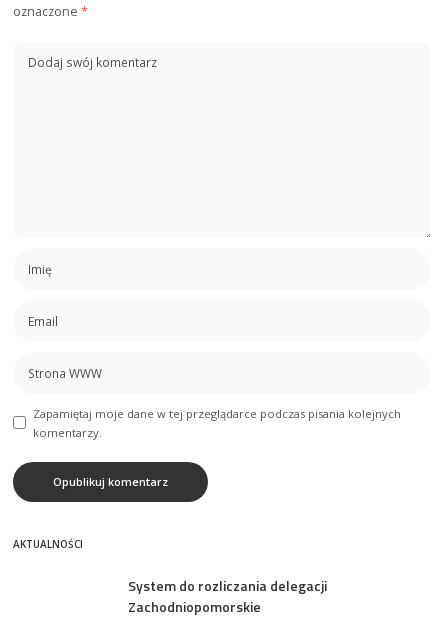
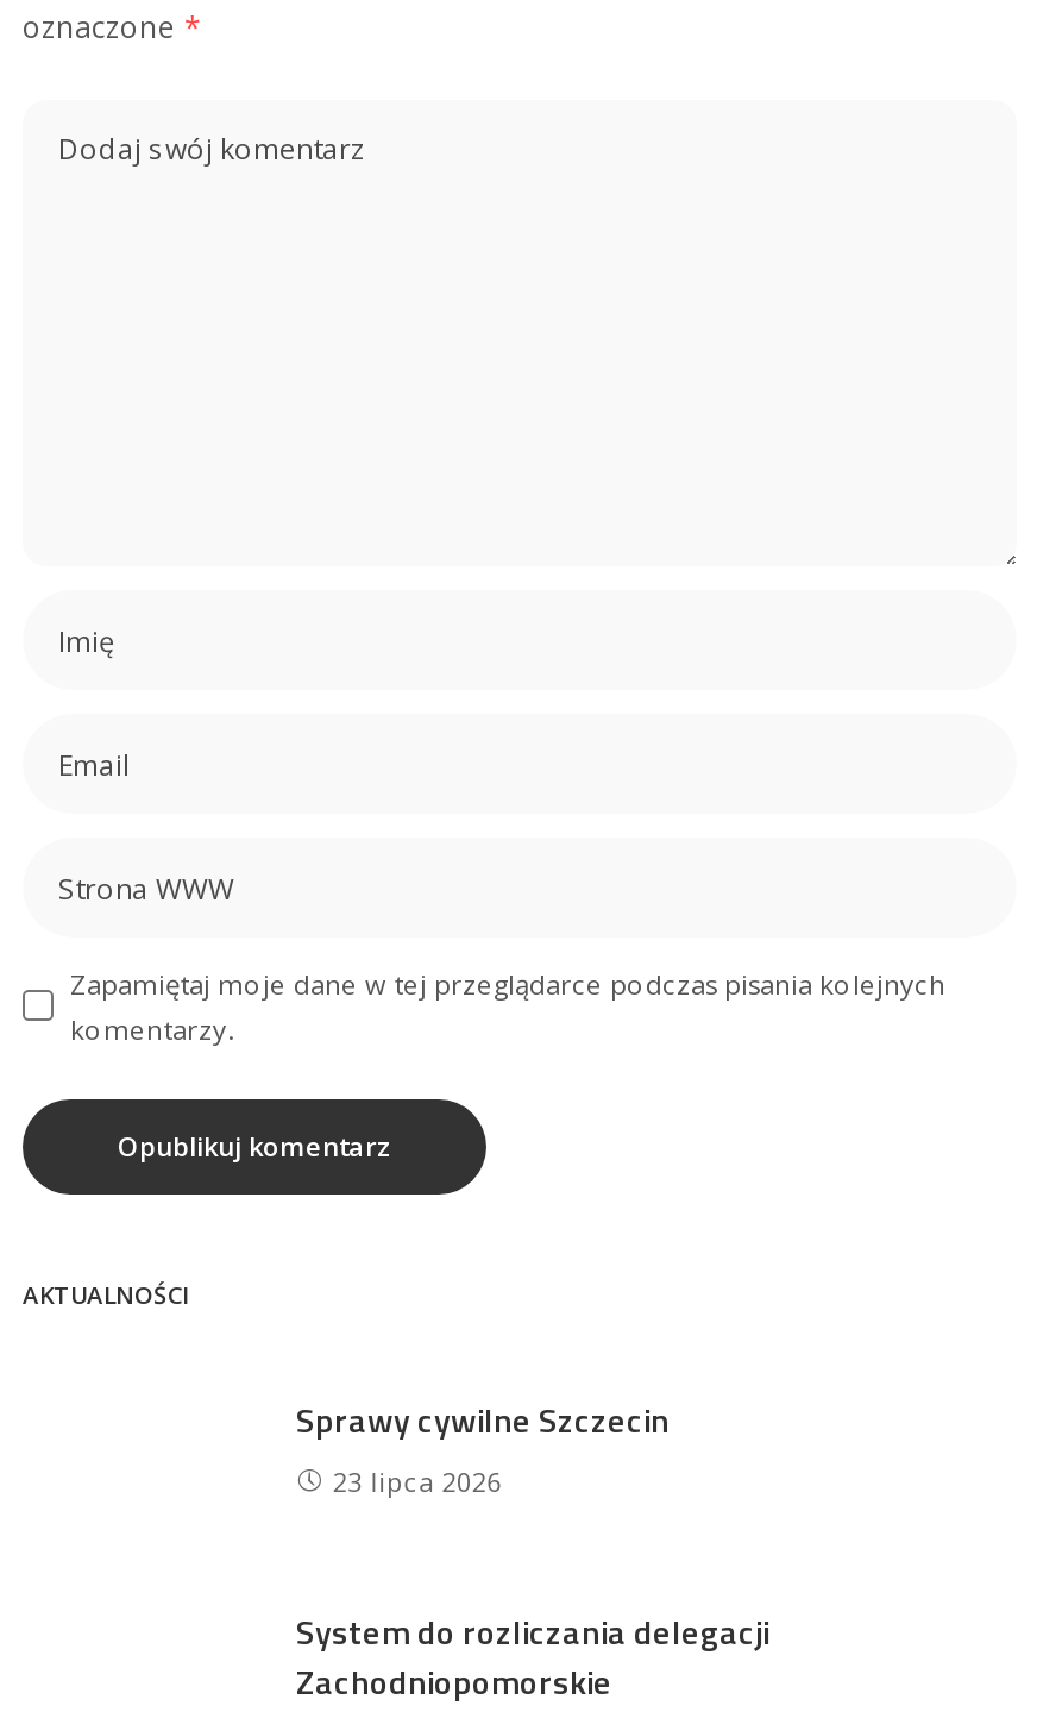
+ Sprawy cywilne Szczecin
+ 23 lipca 2026
